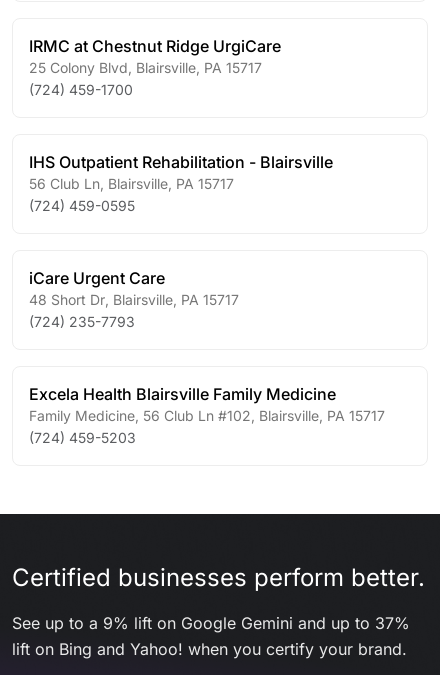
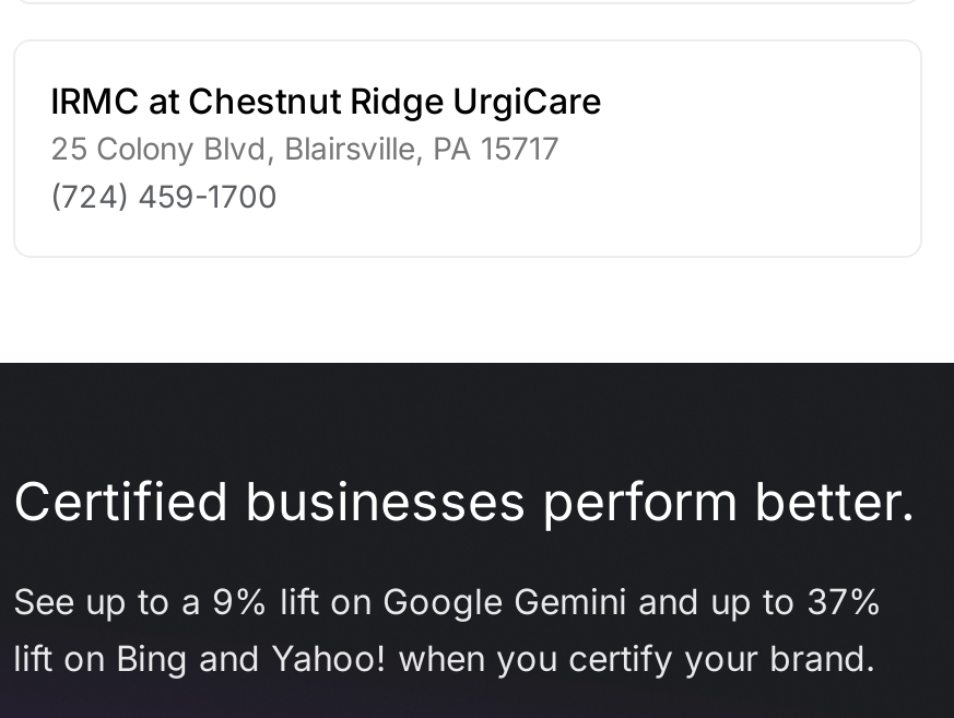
- IHS Outpatient Rehabilitation - Blairsville
- 56 Club Ln, Blairsville, PA 15717
- (724) 459-0595

- iCare Urgent Care
- 48 Short Dr, Blairsville, PA 15717
- (724) 235-7793

- Excela Health Blairsville Family Medicine
- Family Medicine, 56 Club Ln #102, Blairsville, PA 15717
- (724) 459-5203
